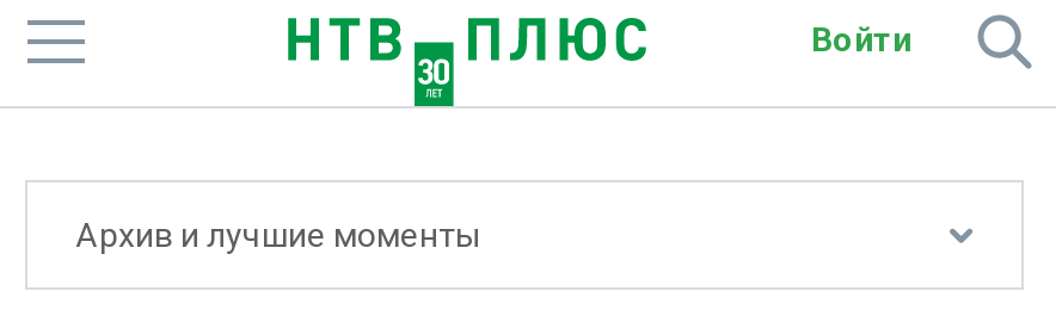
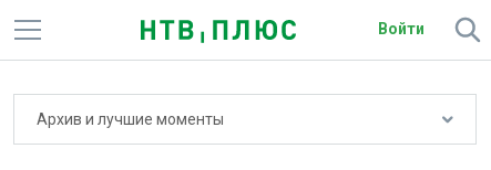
- [image]
+ [image]
